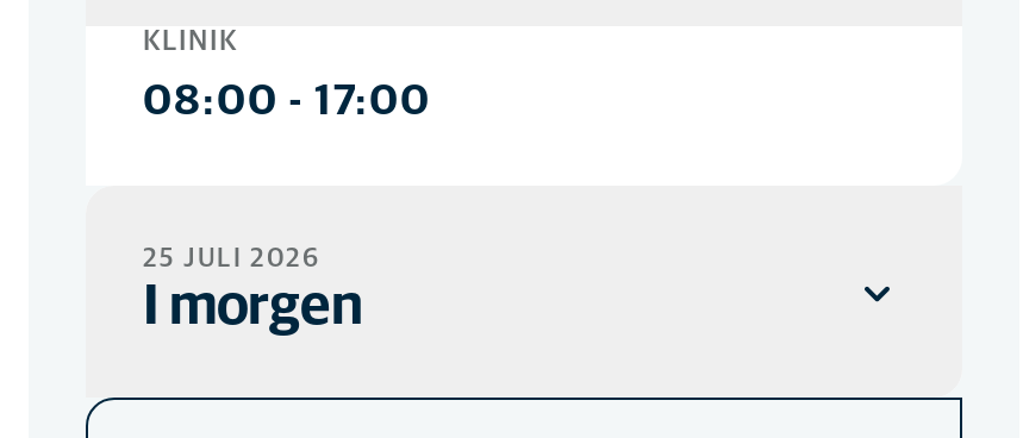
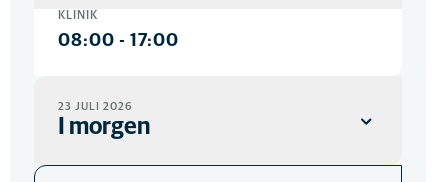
- 25 JULI 2026
+ 23 JULI 2026
